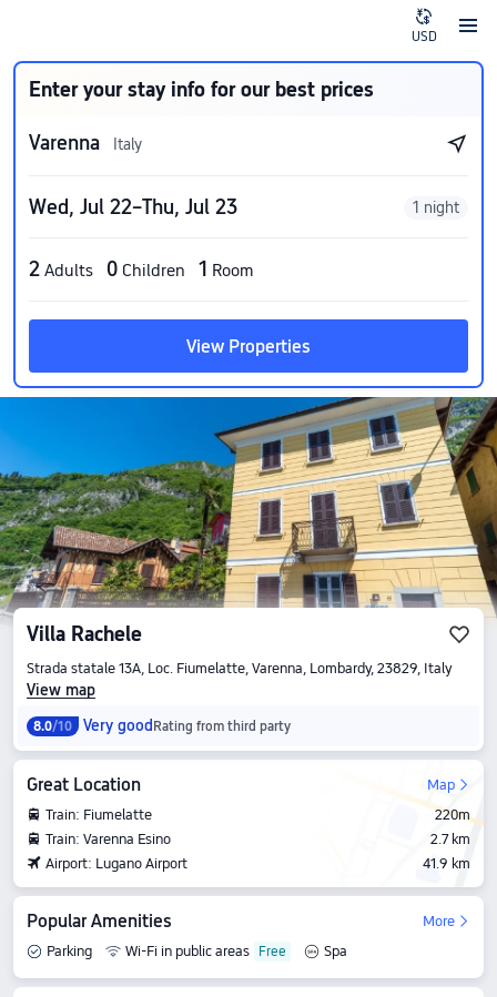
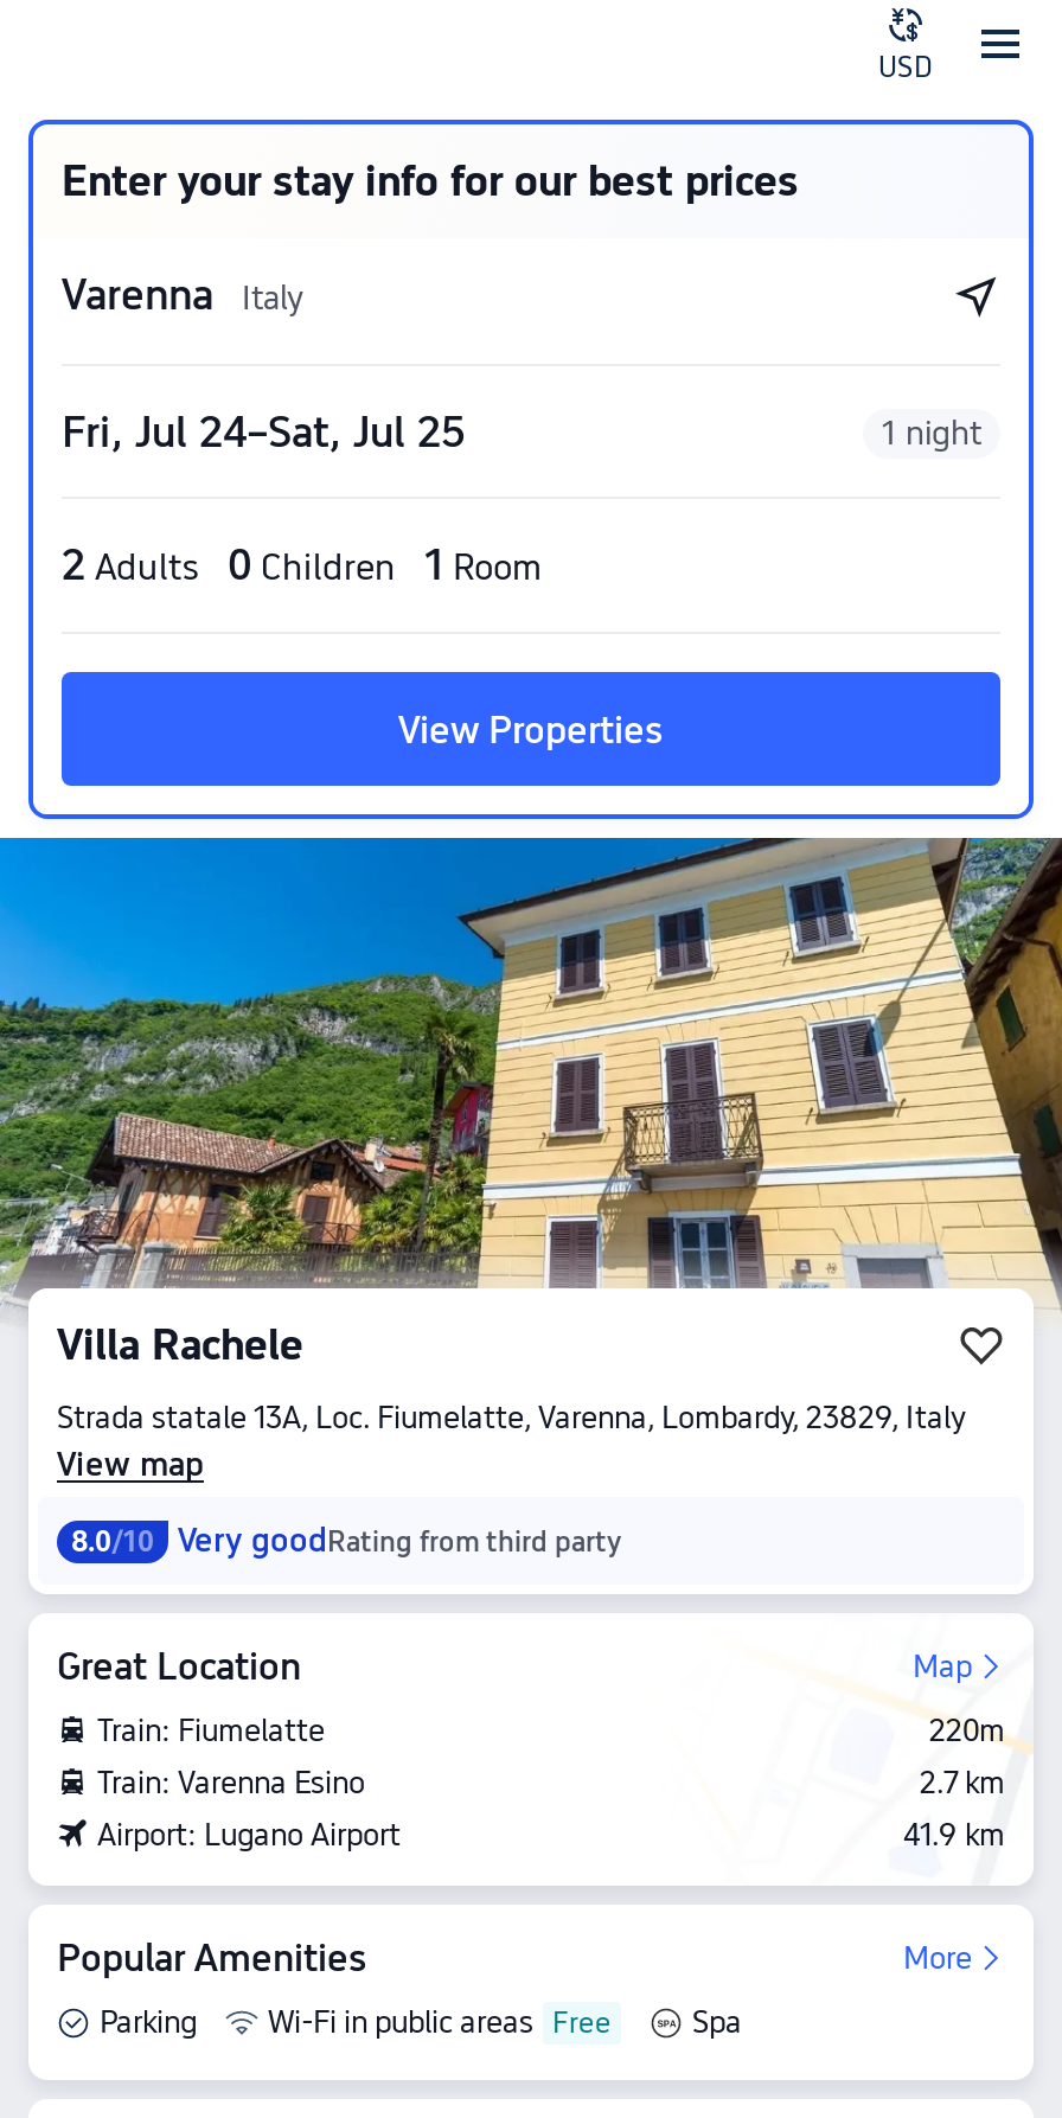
- Wed, Jul 22–Thu, Jul 23
+ Fri, Jul 24–Sat, Jul 25
